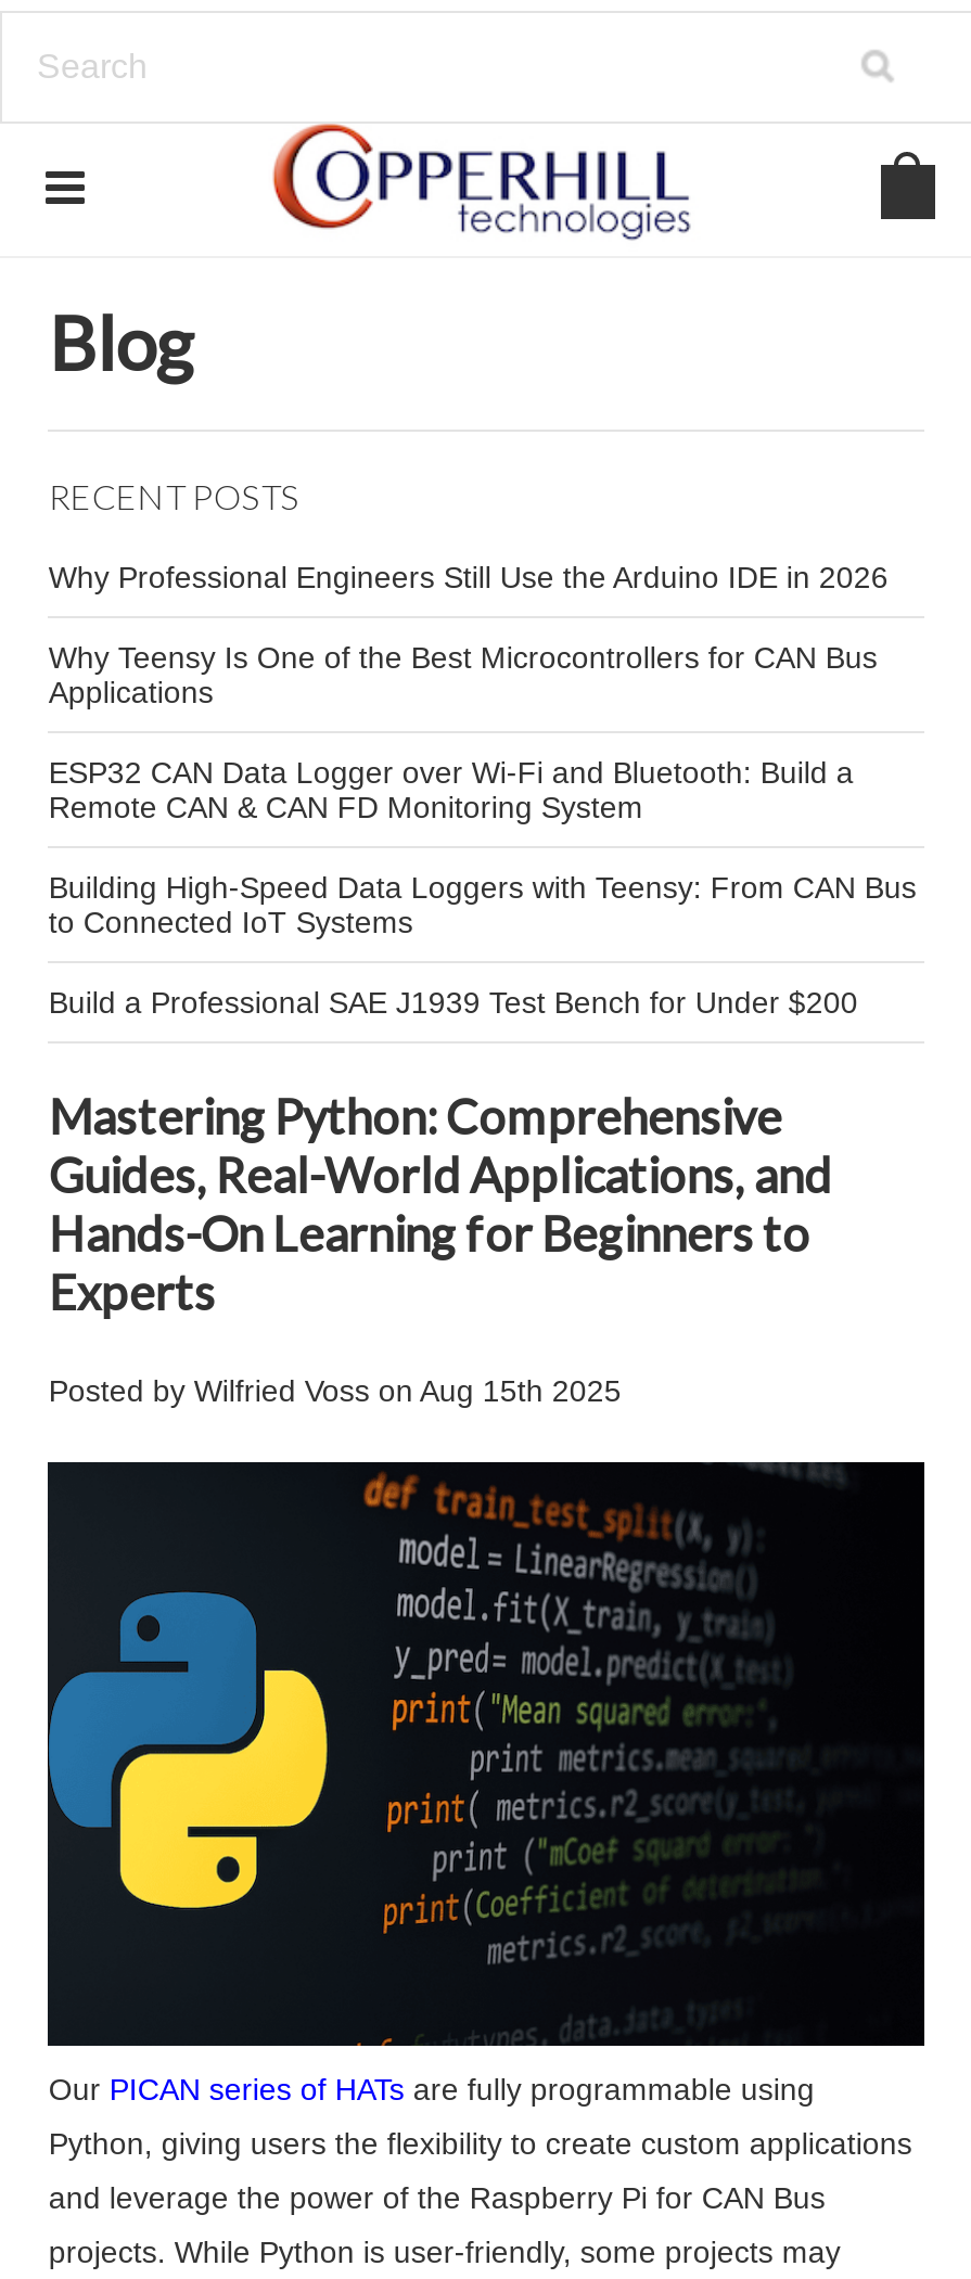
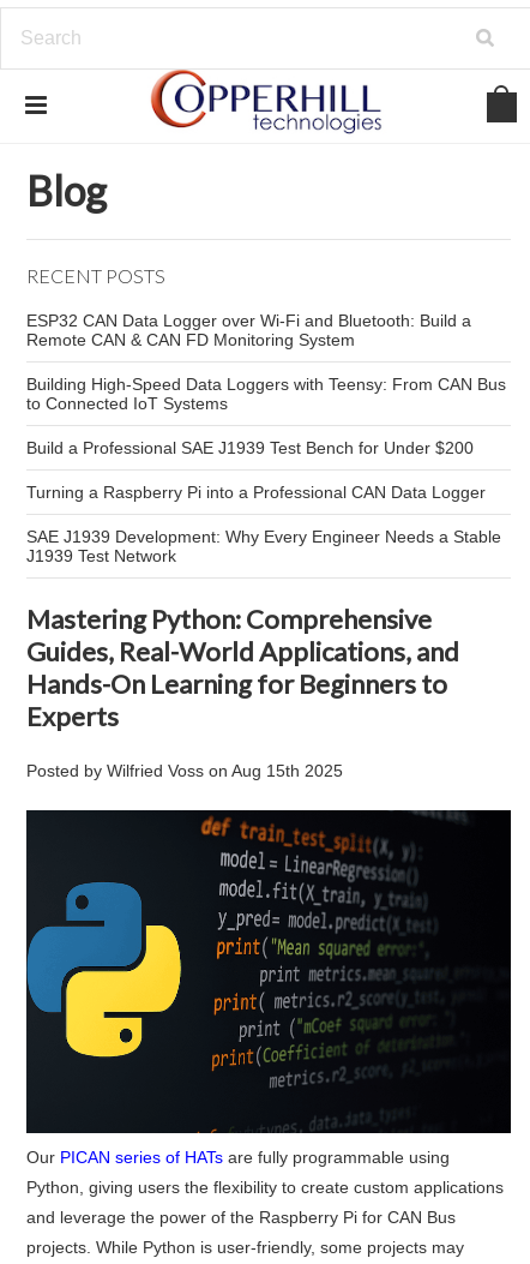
- Why Professional Engineers Still Use the Arduino IDE in 2026
- Why Teensy Is One of the Best Microcontrollers for CAN Bus
- Applications

moved up: ESP32 CAN Data Logger over Wi-Fi and Bluetooth: Build a | Remote CAN & CAN FD Monitoring System | Building High-Speed Data Loggers with Teensy: From CAN Bus | to Connected IoT Systems | Build a Professional SAE J1939 Test Bench for Under $200

+ Turning a Raspberry Pi into a Professional CAN Data Logger
+ SAE J1939 Development: Why Every Engineer Needs a Stable
+ J1939 Test Network
